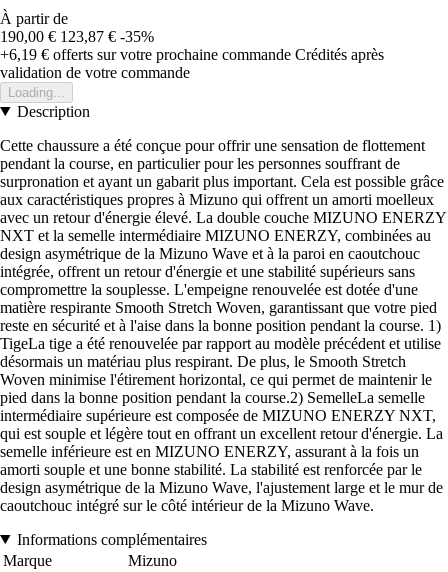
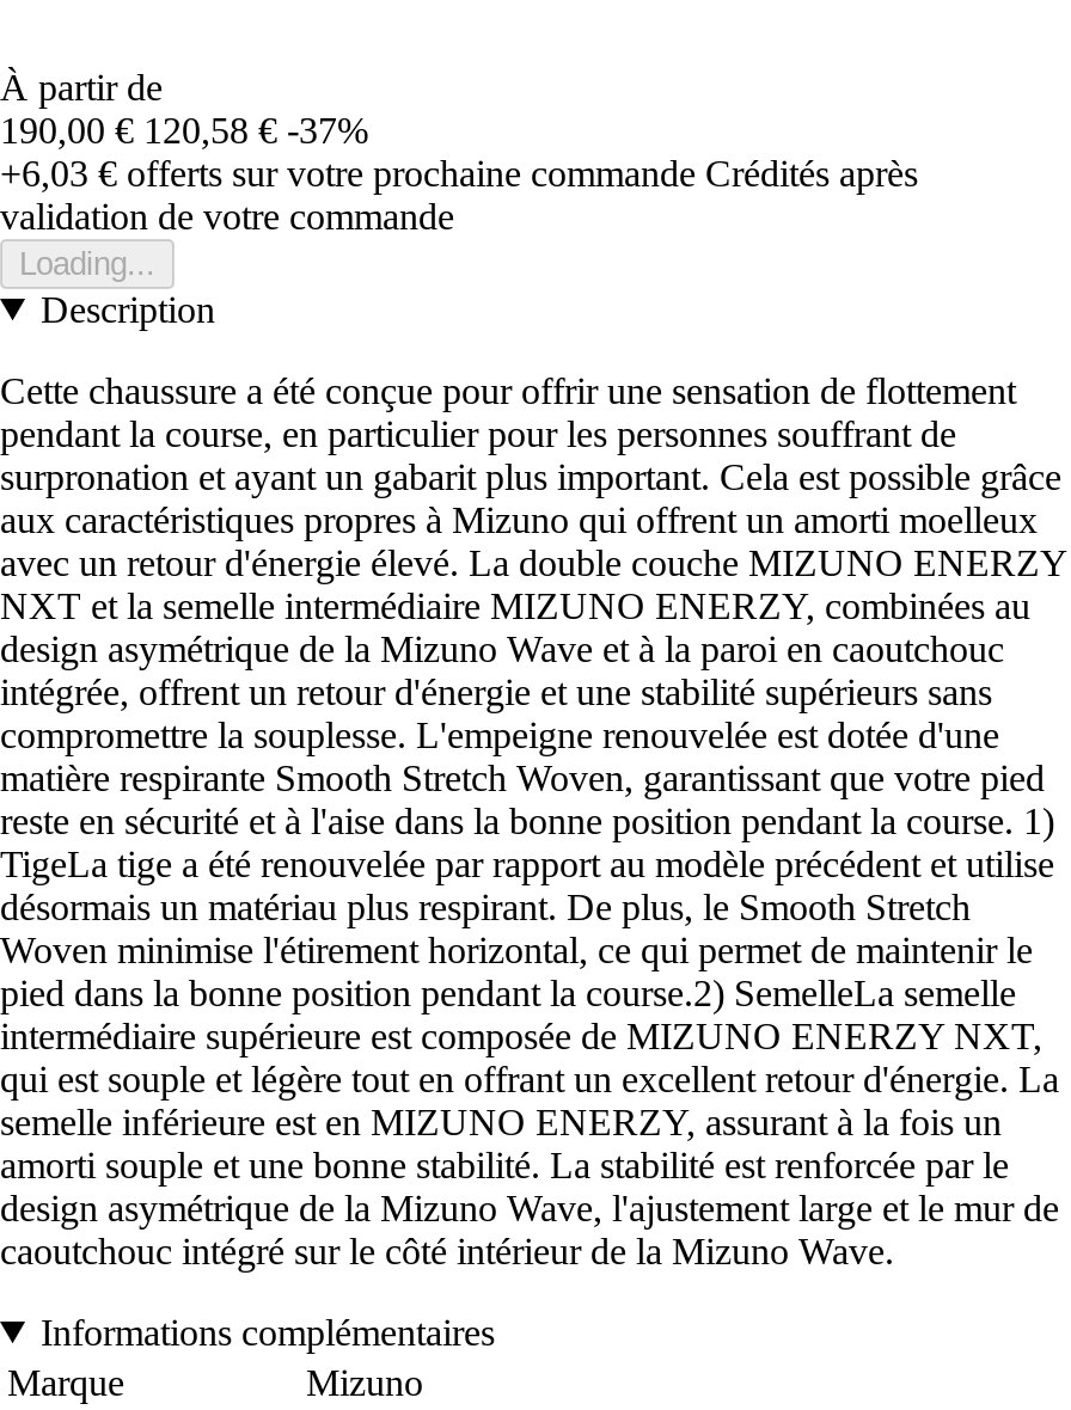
- 190,00 € 123,87 € -35%
+ 190,00 € 120,58 € -37%

- +6,19 €offerts sur votre prochaine commande Crédités après
+ +6,03 €offerts sur votre prochaine commande Crédités après
